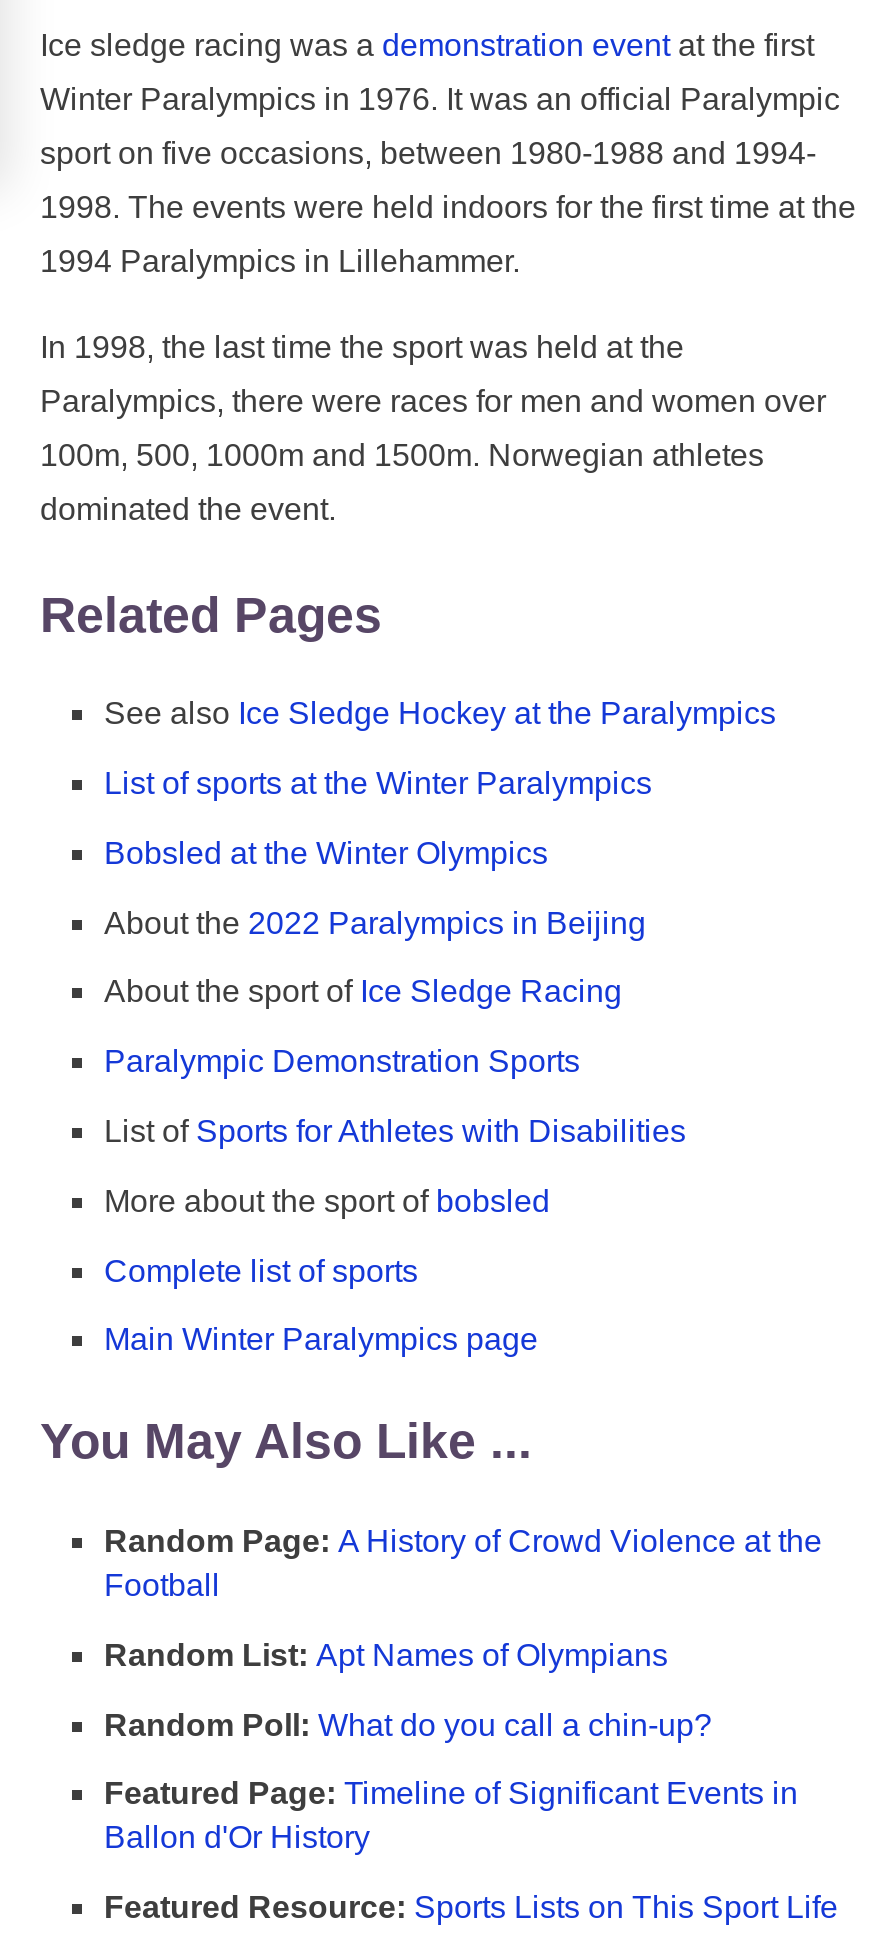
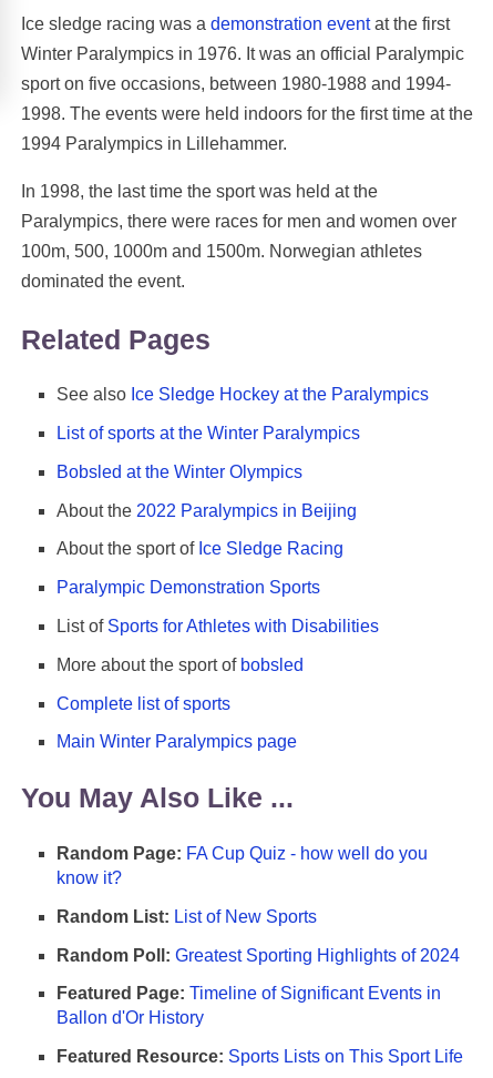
- Random Page: A History of Crowd Violence at the
- Football
+ Random Page: FA Cup Quiz - how well do you
+ know it?

- Random List: Apt Names of Olympians
+ Random List: List of New Sports

- Random Poll: What do you call a chin-up?
+ Random Poll: Greatest Sporting Highlights of 2024
